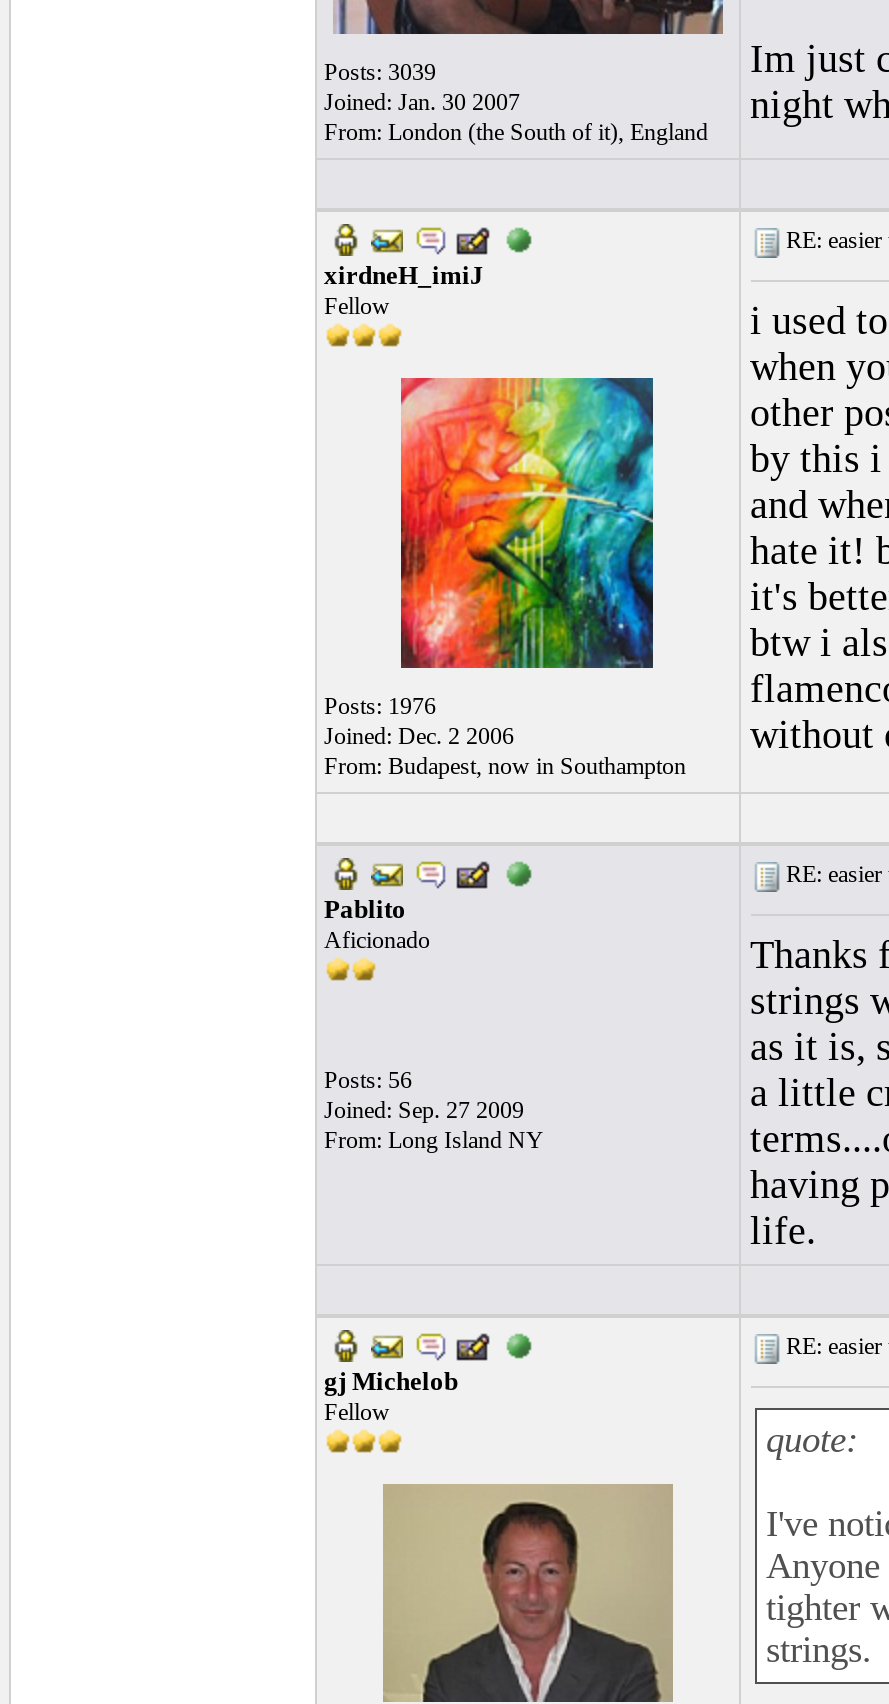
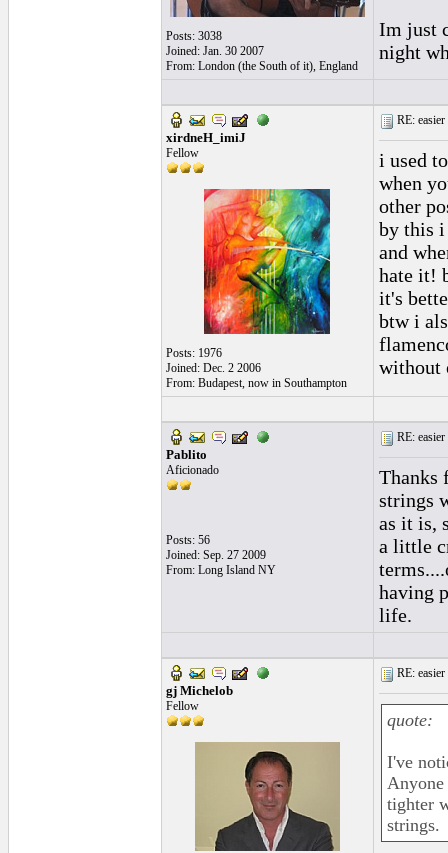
- Posts: 3039
+ Posts: 3038
